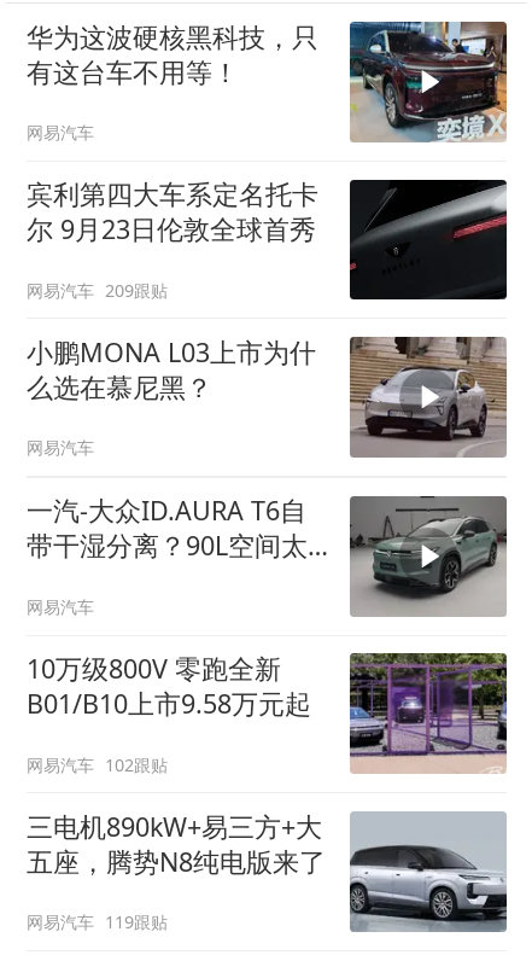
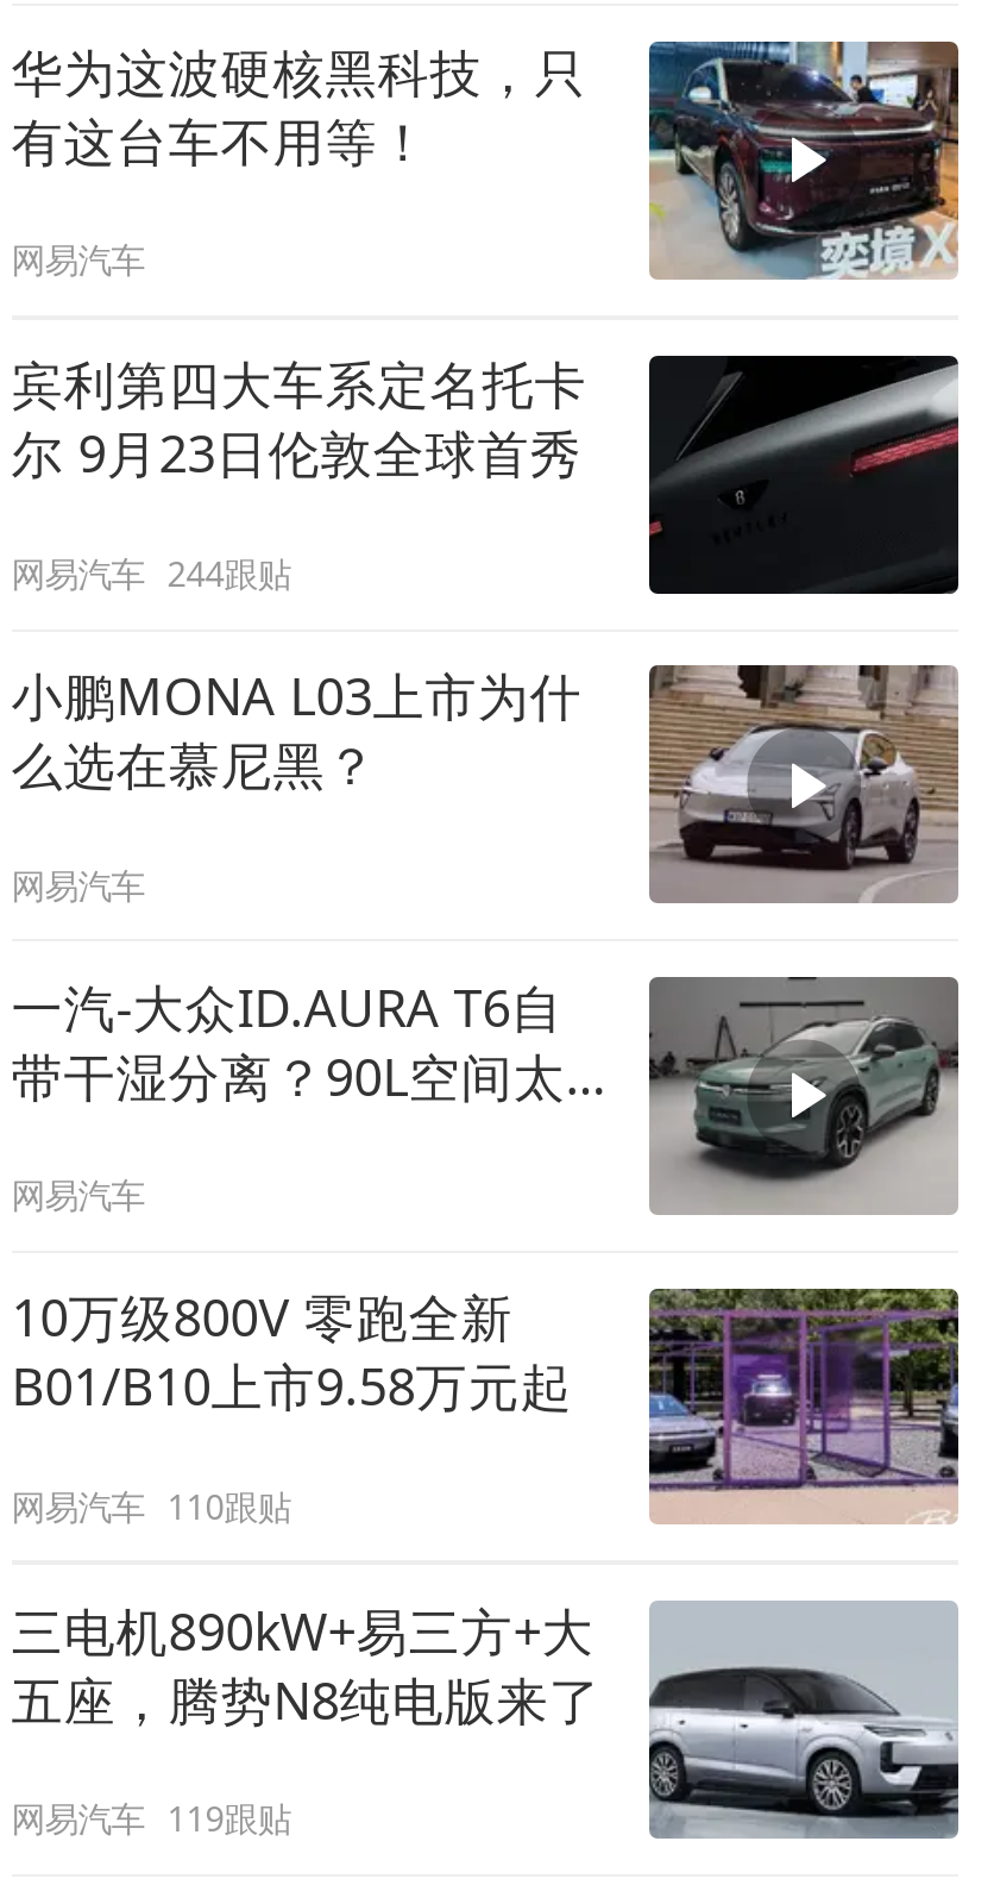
- 网易汽车 209跟贴
+ 网易汽车 244跟贴

- 网易汽车 102跟贴
+ 网易汽车 110跟贴
